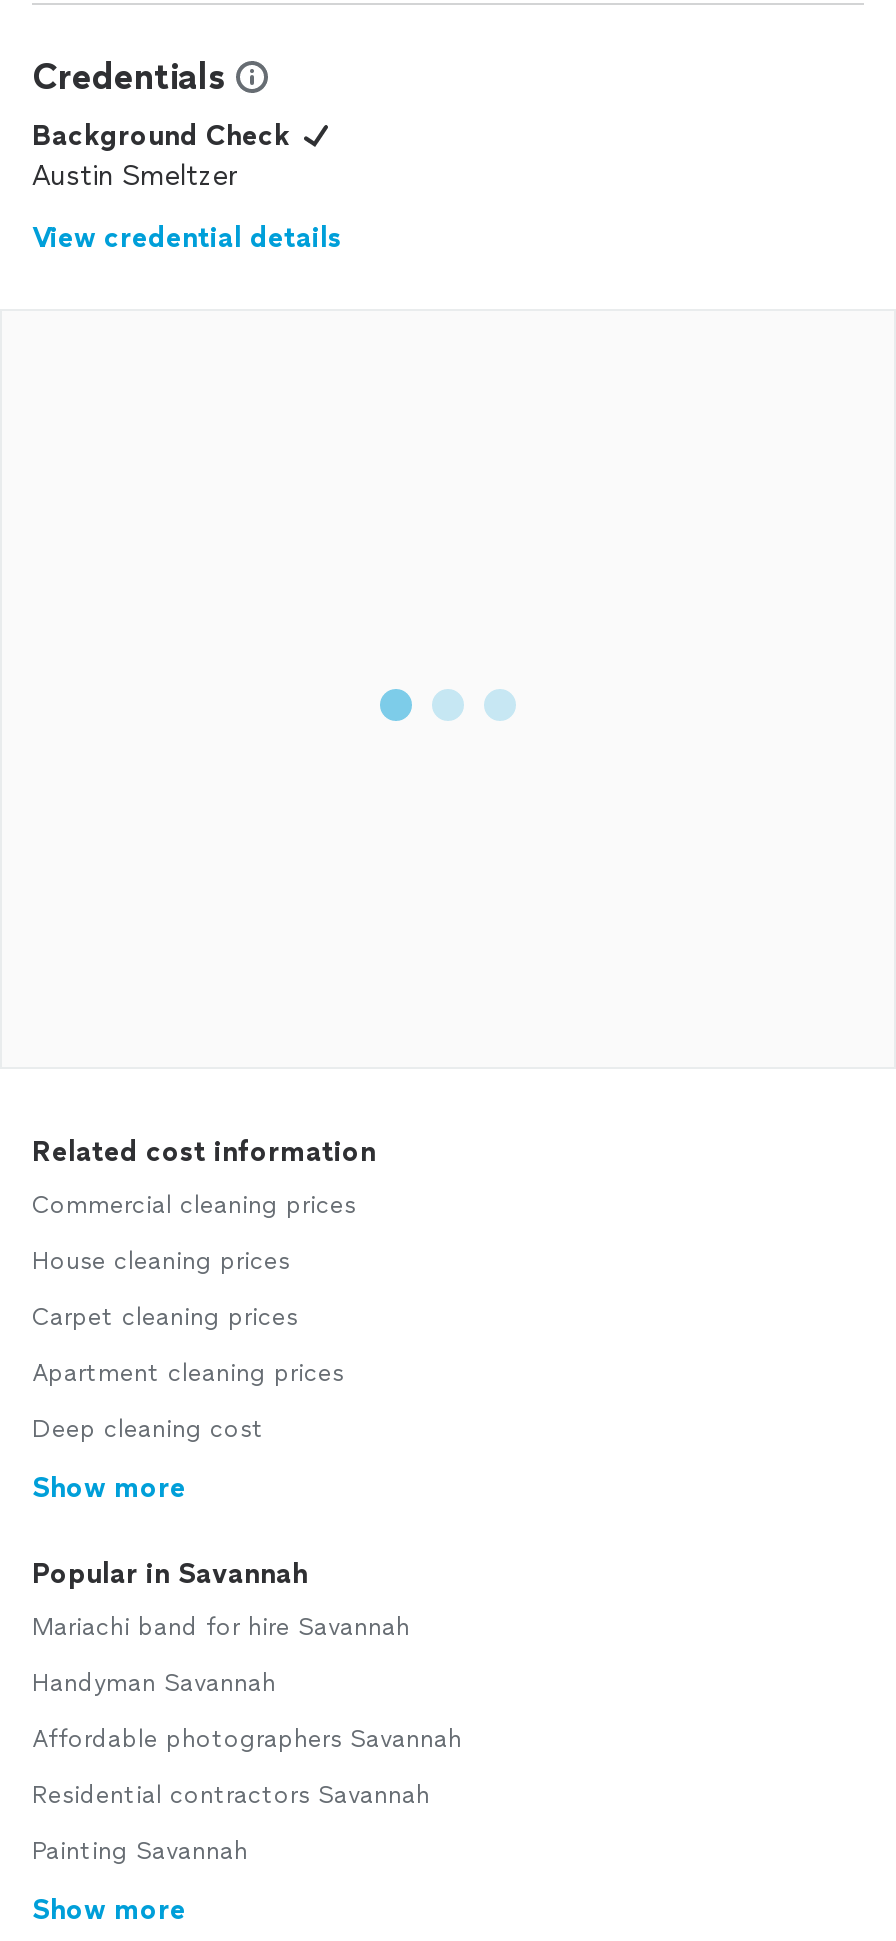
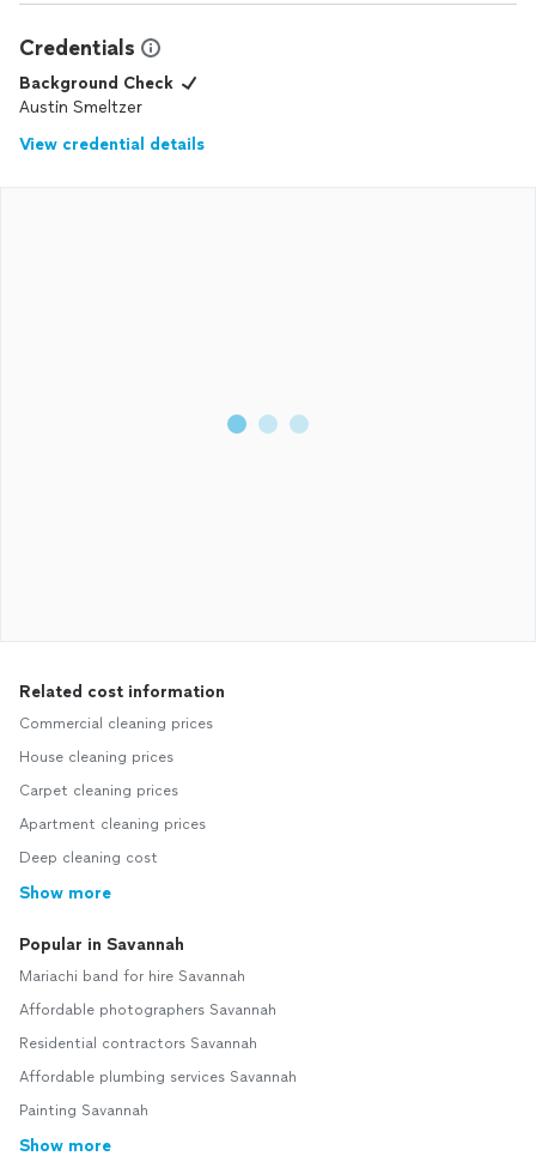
- Handyman Savannah

moved up: Affordable photographers Savannah | Residential contractors Savannah

+ Affordable plumbing services Savannah
